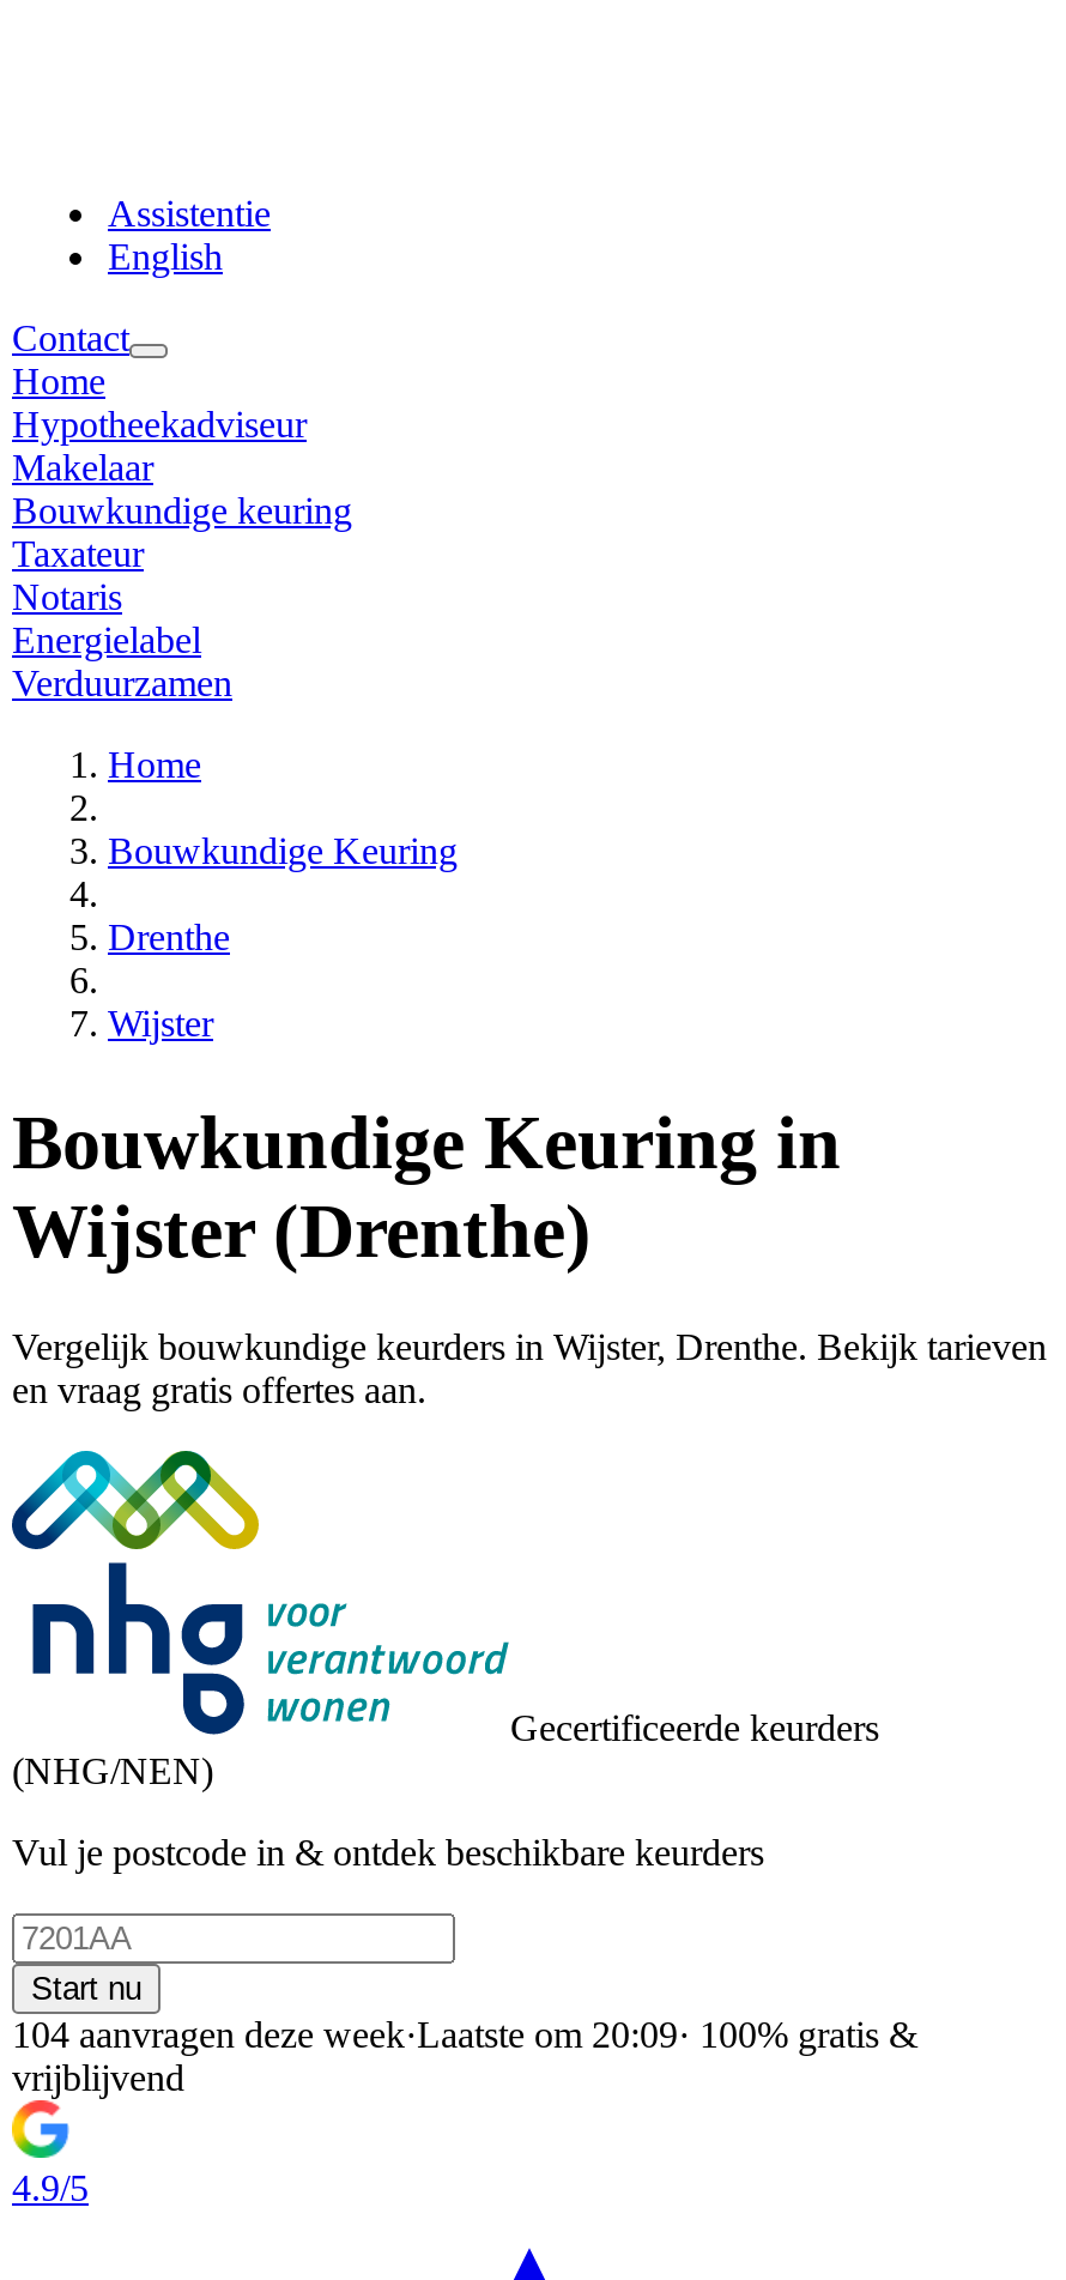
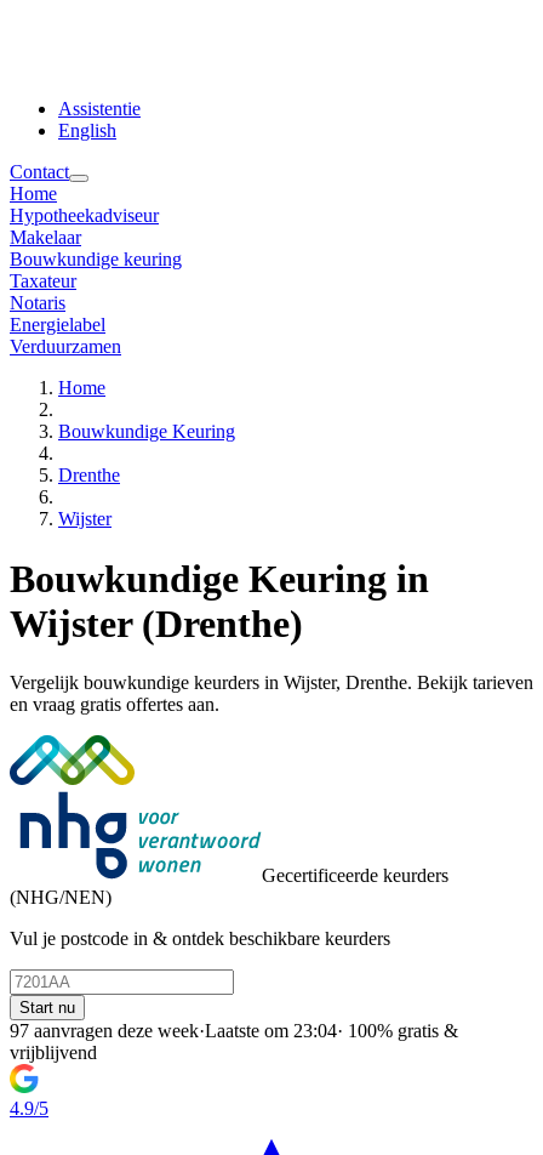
- 104 aanvragen deze week·Laatste om 20:09 · 100% gratis &
+ 97 aanvragen deze week·Laatste om 23:04 · 100% gratis &
